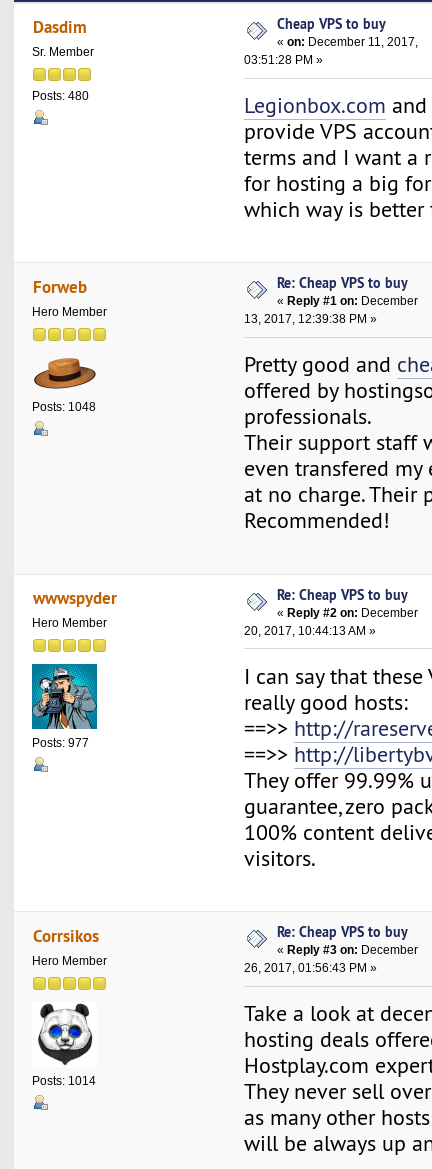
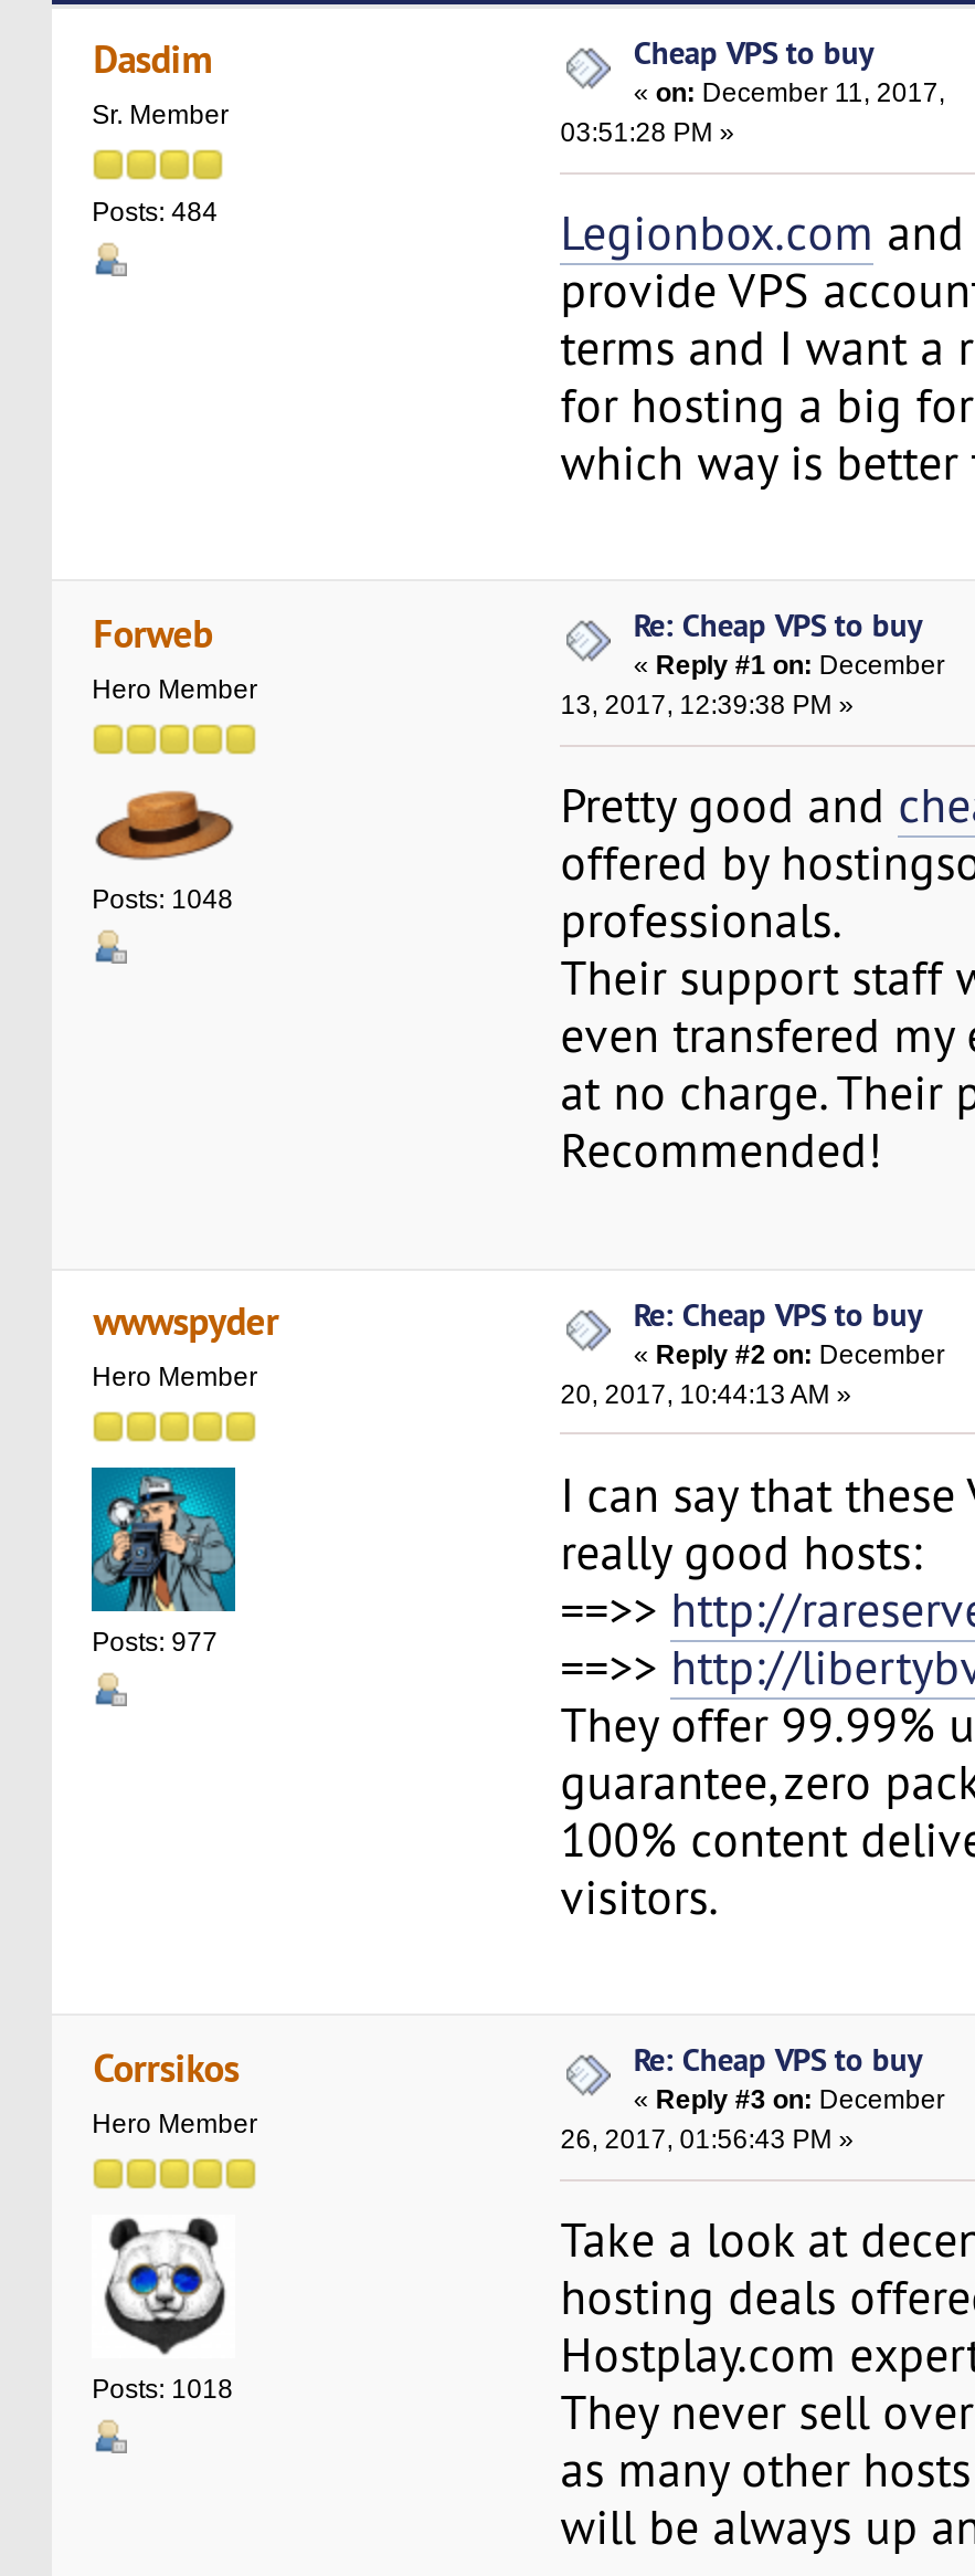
- Posts: 480
+ Posts: 484

- Posts: 1014
+ Posts: 1018
